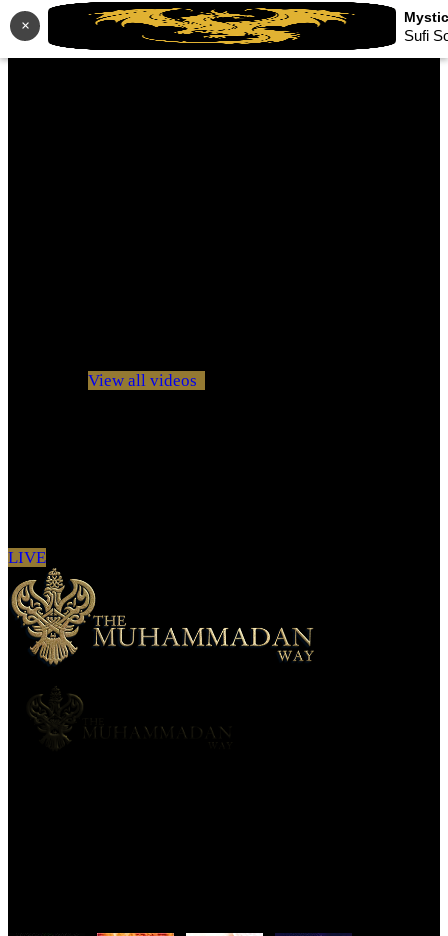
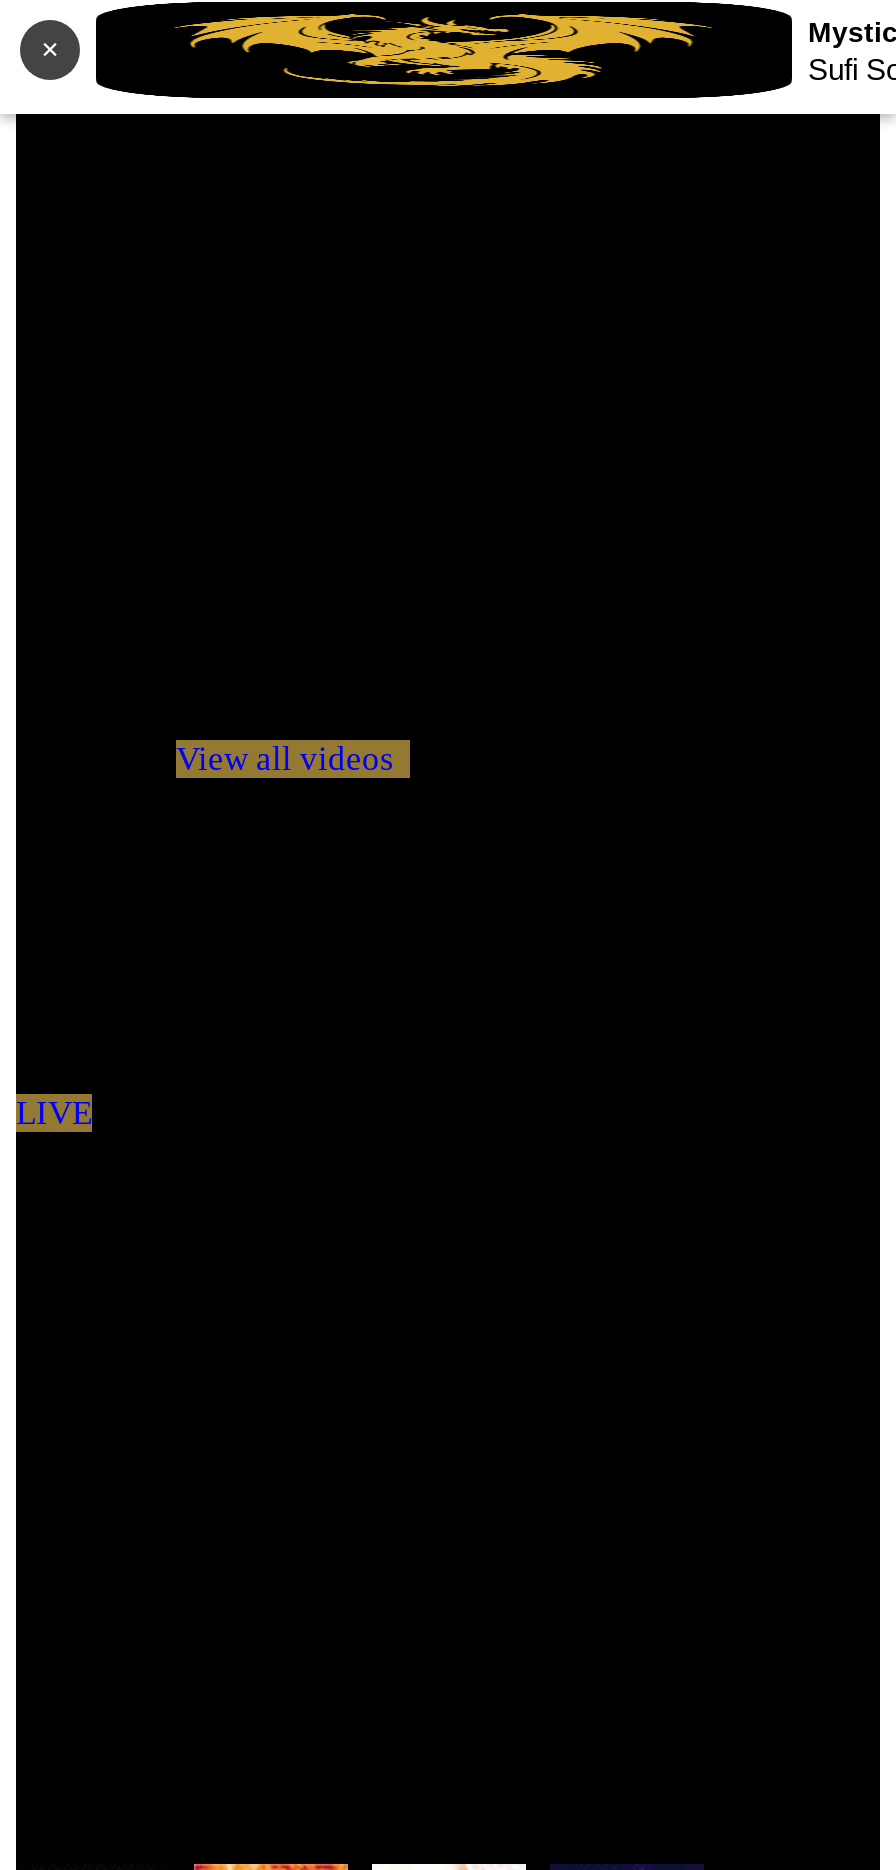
- [image]
